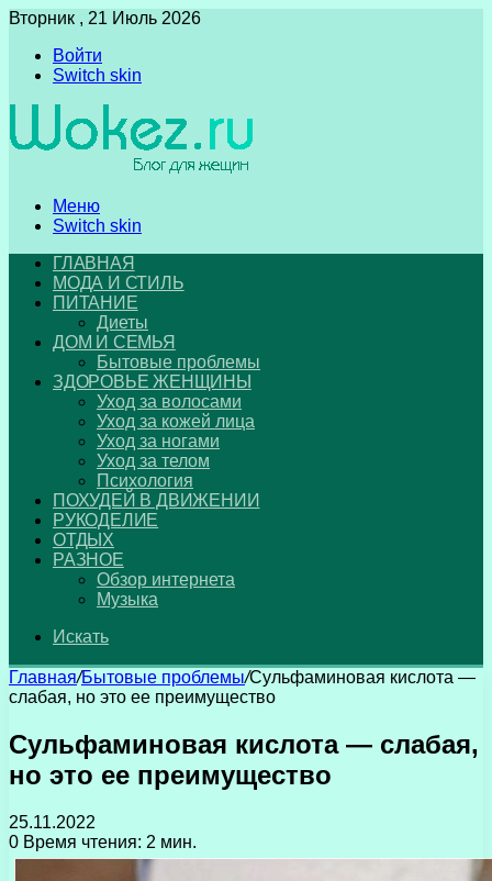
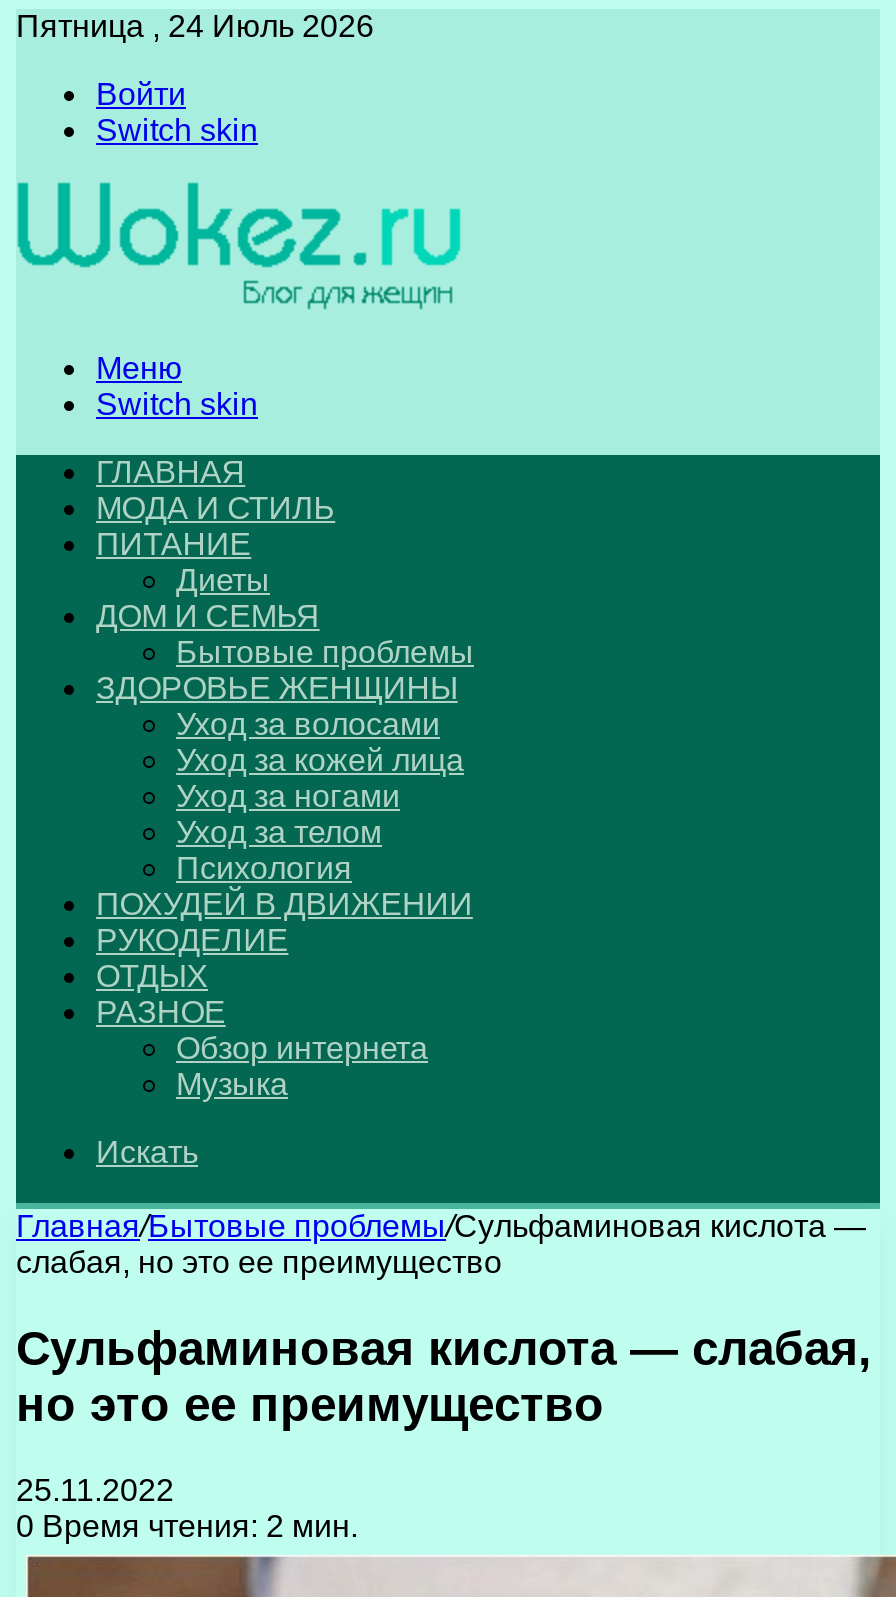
- Вторник , 21 Июль 2026
+ Пятница , 24 Июль 2026
